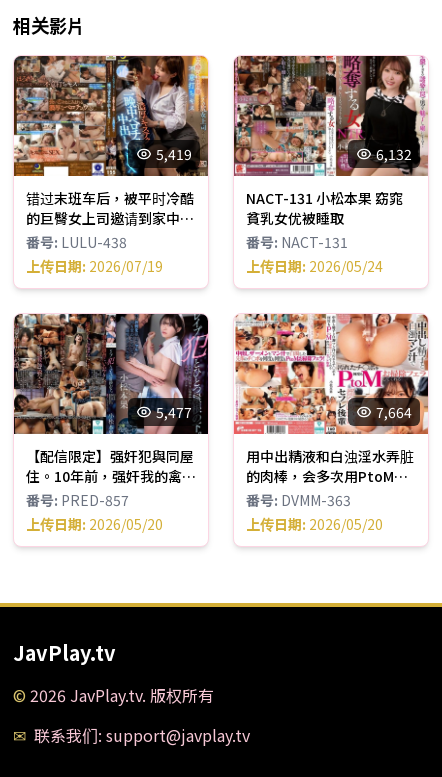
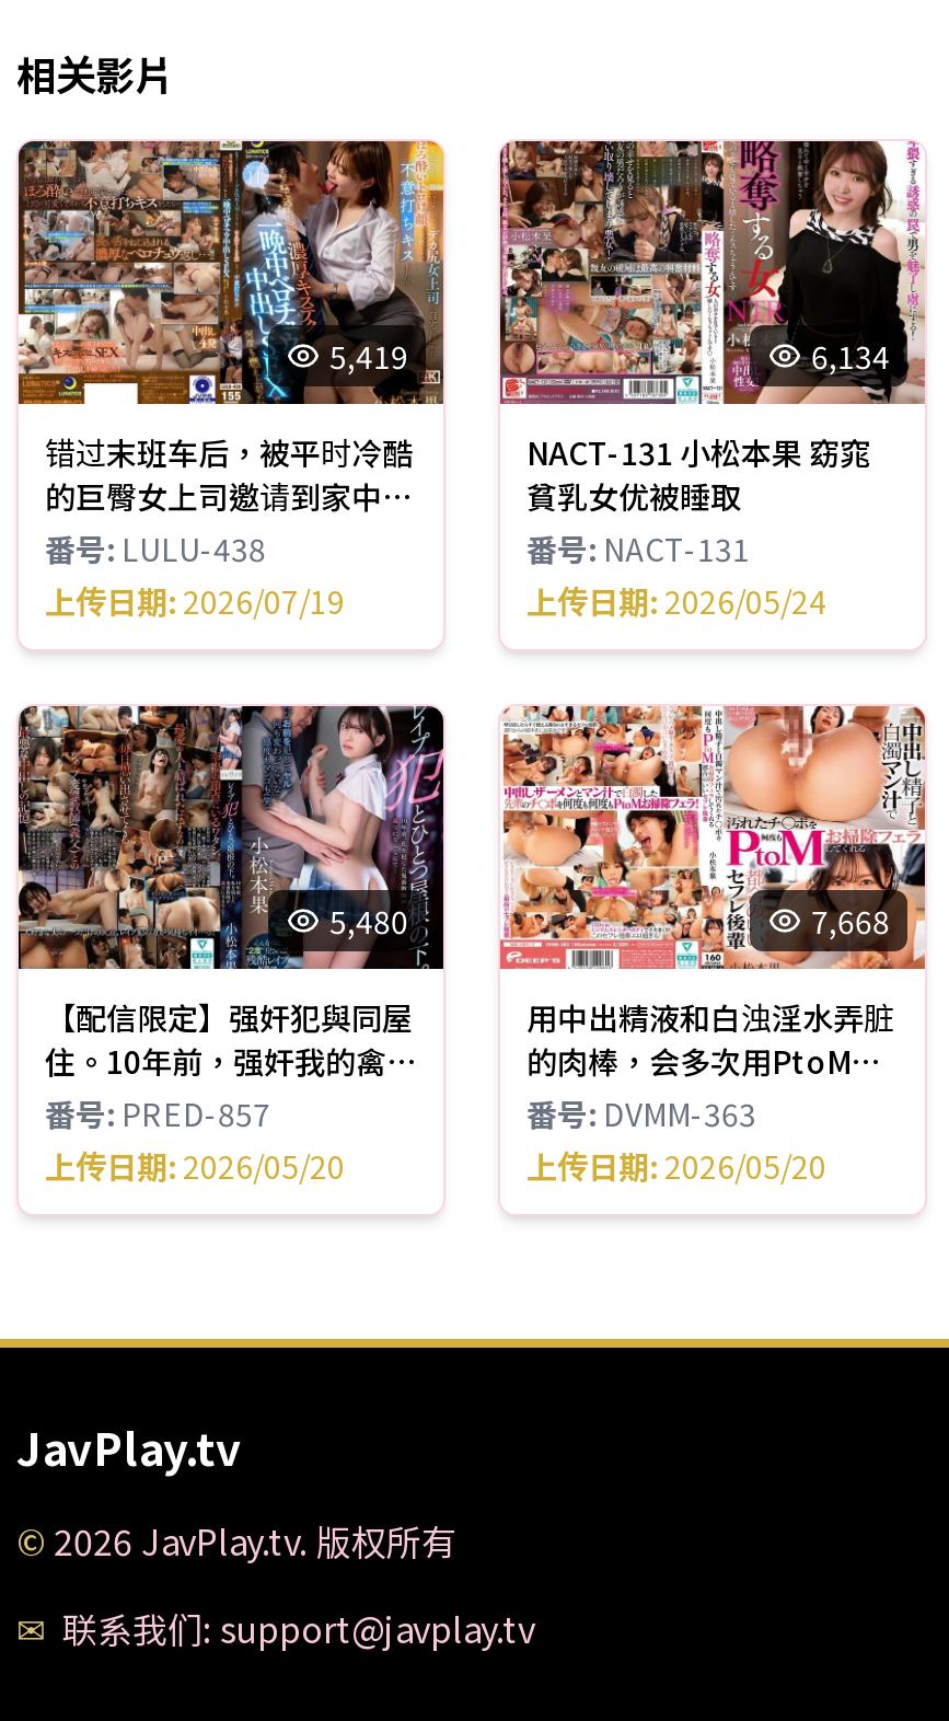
- 6,132
+ 6,134

- 5,477
+ 5,480

- 7,664
+ 7,668
